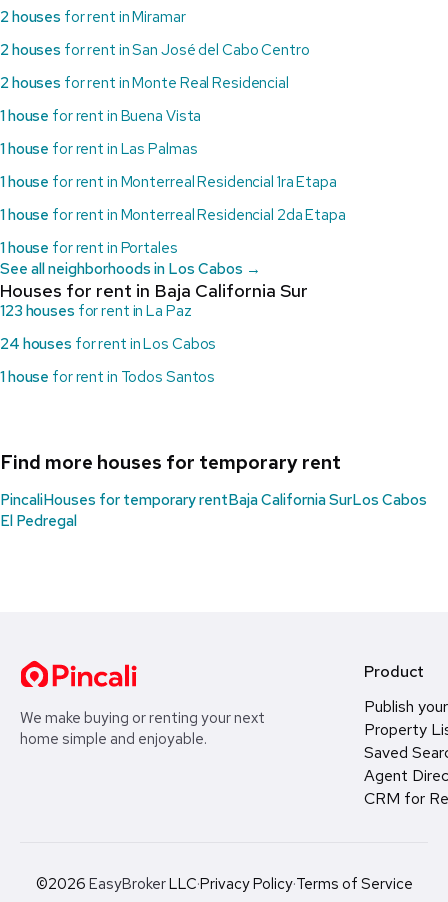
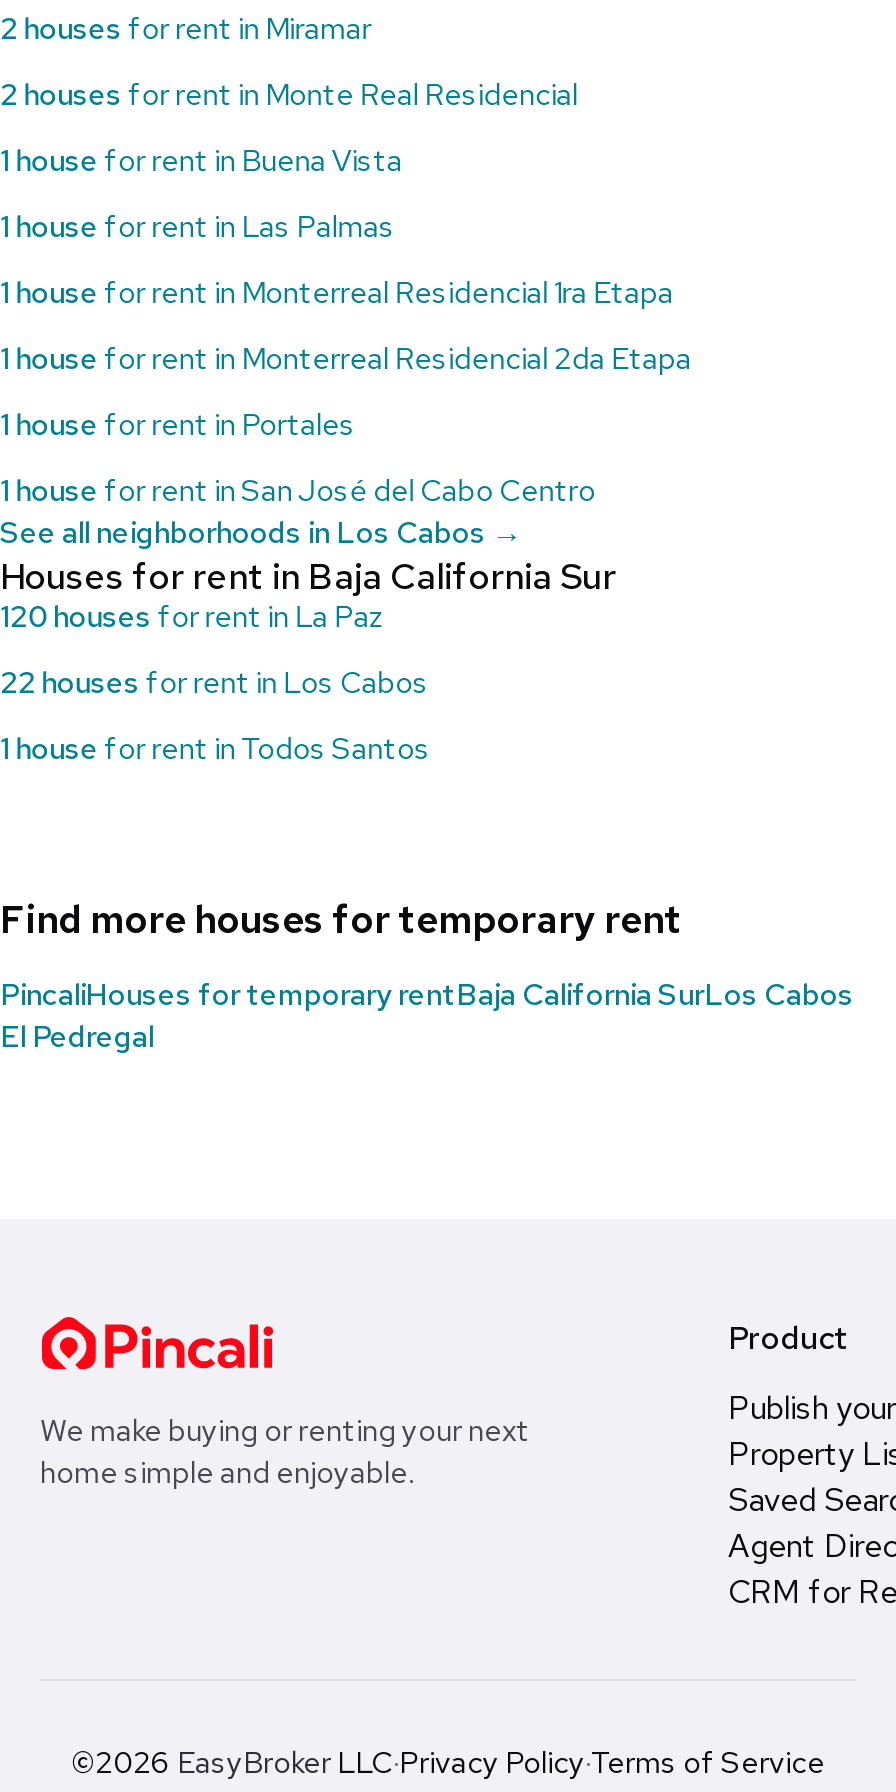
- 2 houses for rent in San José del Cabo Centro

moved up: 2 houses for rent in Monte Real Residencial | 1 house for rent in Buena Vista | 1 house for rent in Las Palmas | 1 house for rent in Monterreal Residencial 1ra Etapa | 1 house for rent in Monterreal Residencial 2da Etapa | 1 house for rent in Portales

+ 1 house for rent in San José del Cabo Centro

- 123 houses for rent in La Paz
+ 120 houses for rent in La Paz

- 24 houses for rent in Los Cabos
+ 22 houses for rent in Los Cabos
